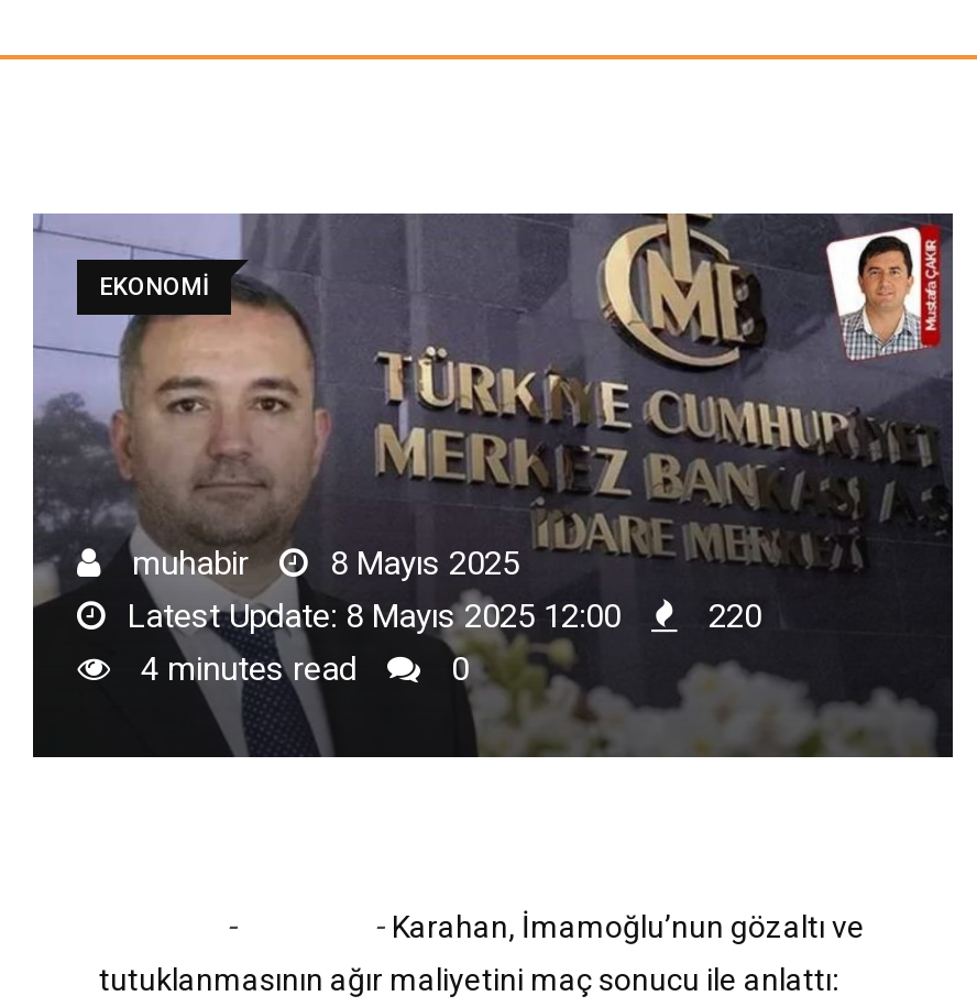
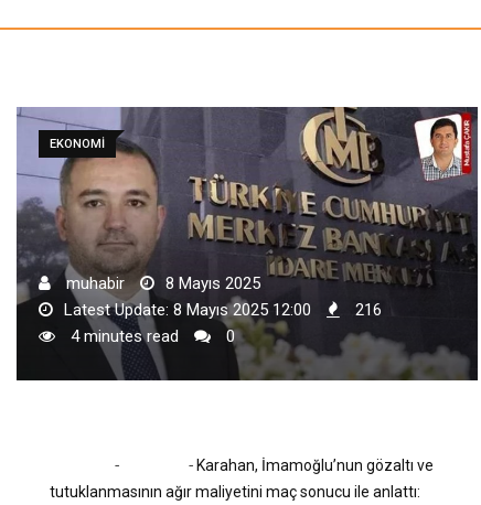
- Latest Update: 8 Mayıs 2025 12:00 220
+ Latest Update: 8 Mayıs 2025 12:00 216
